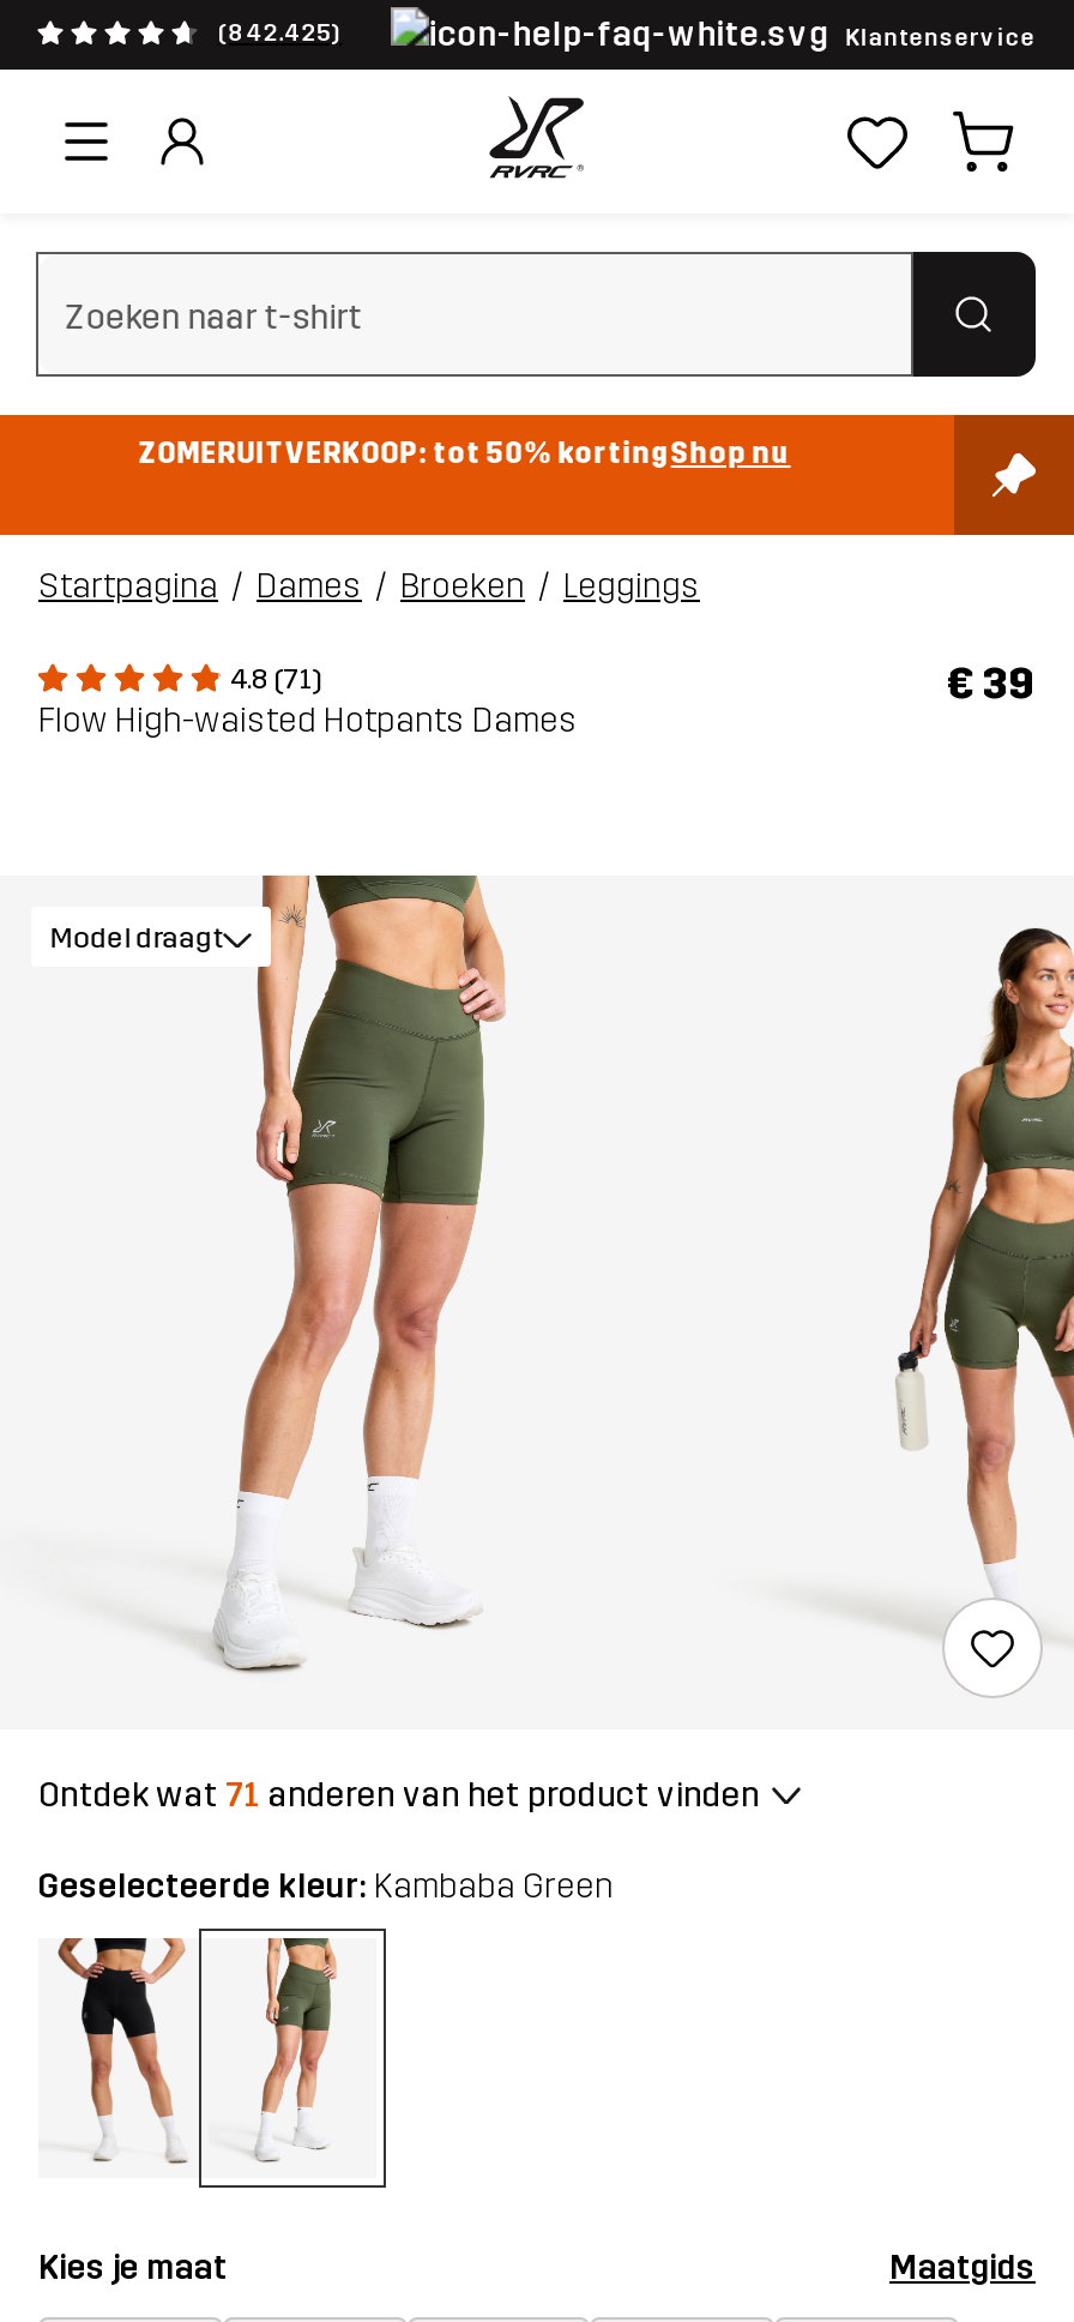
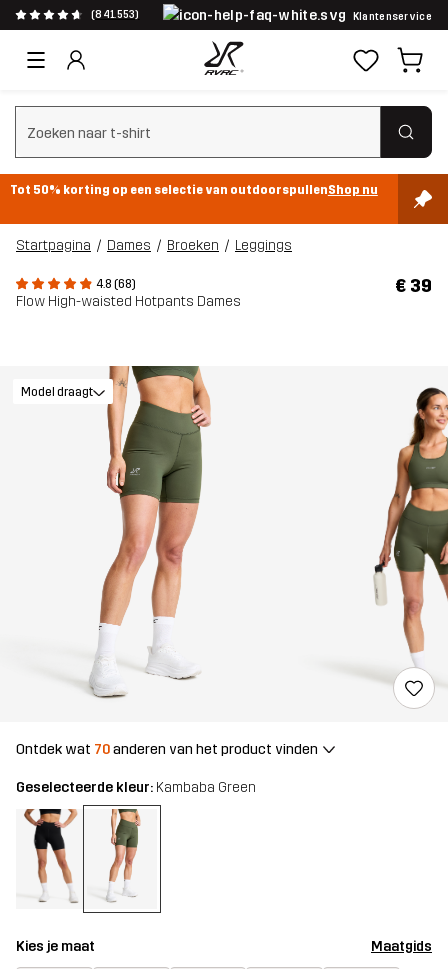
- (842.425)
+ (841.553)

- ZOMERUITVERKOOP: tot 50% kortingShop nu
+ Tot 50% korting op een selectie van outdoorspullenShop nu

- 4.8 (71)
+ 4.8 (68)

- Ontdek wat 71 anderen van het product vinden
+ Ontdek wat 70 anderen van het product vinden
